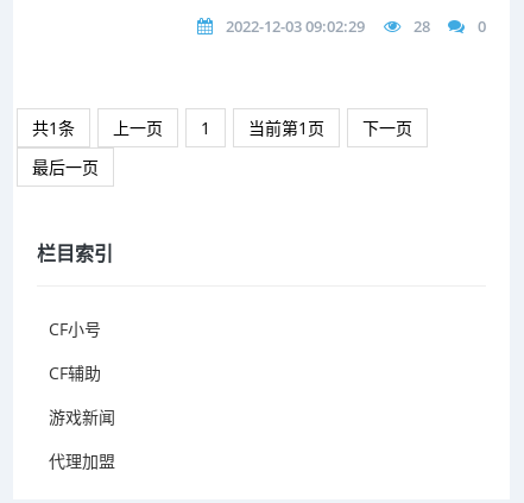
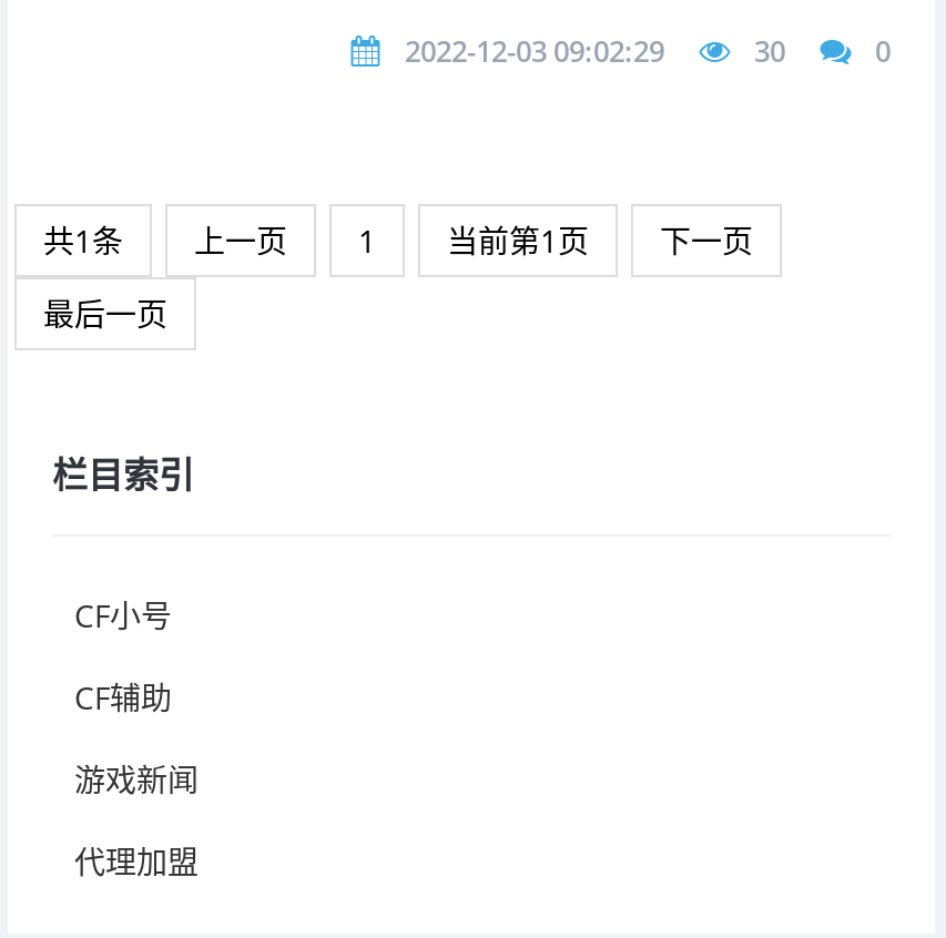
- 28
+ 30
